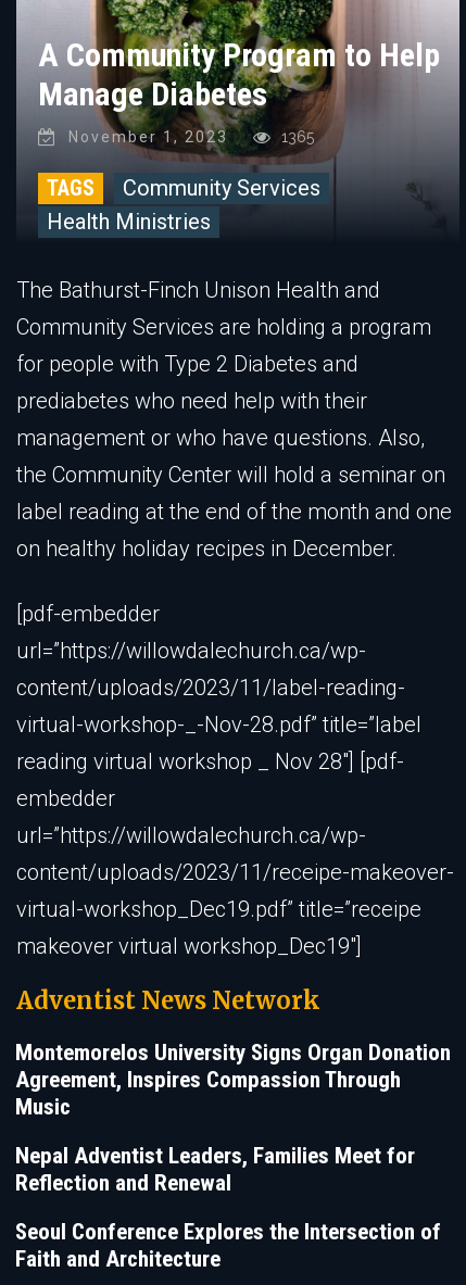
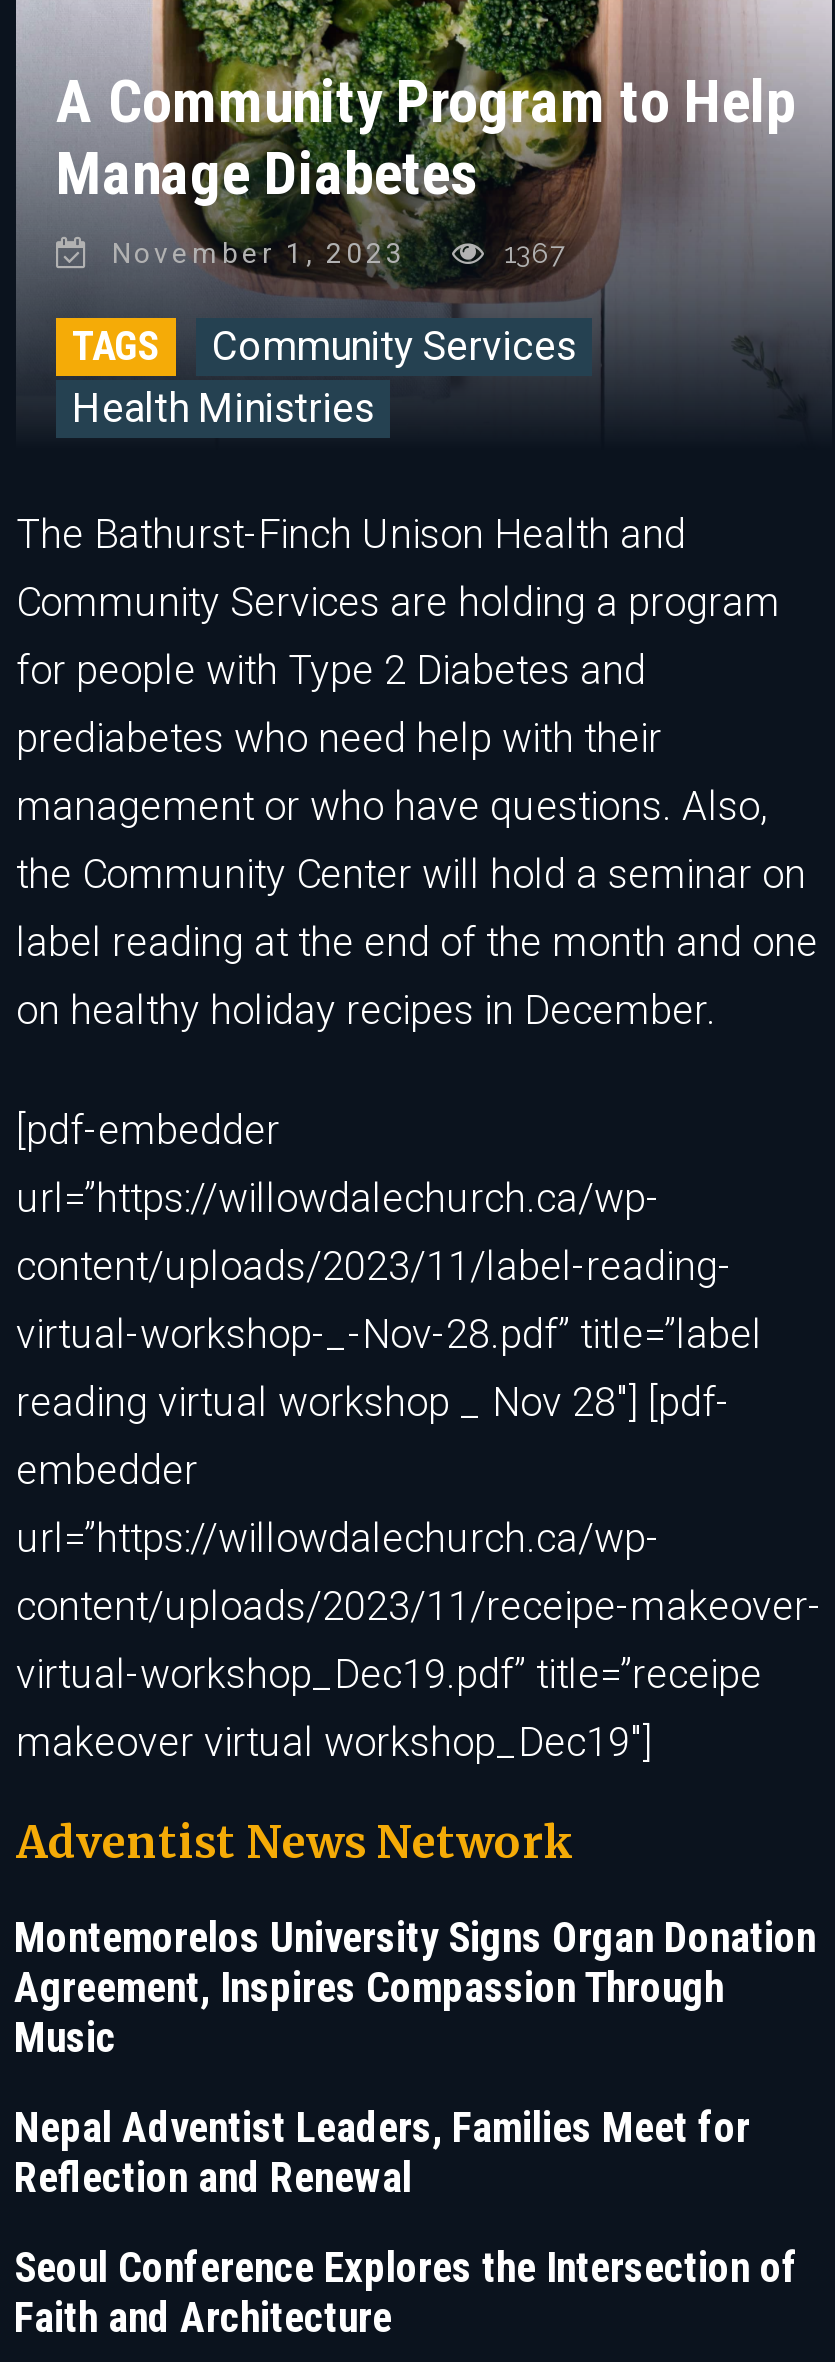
- 1365
+ 1367
